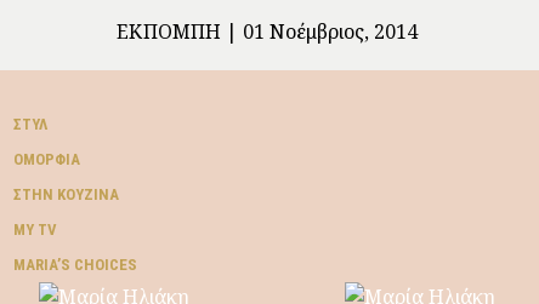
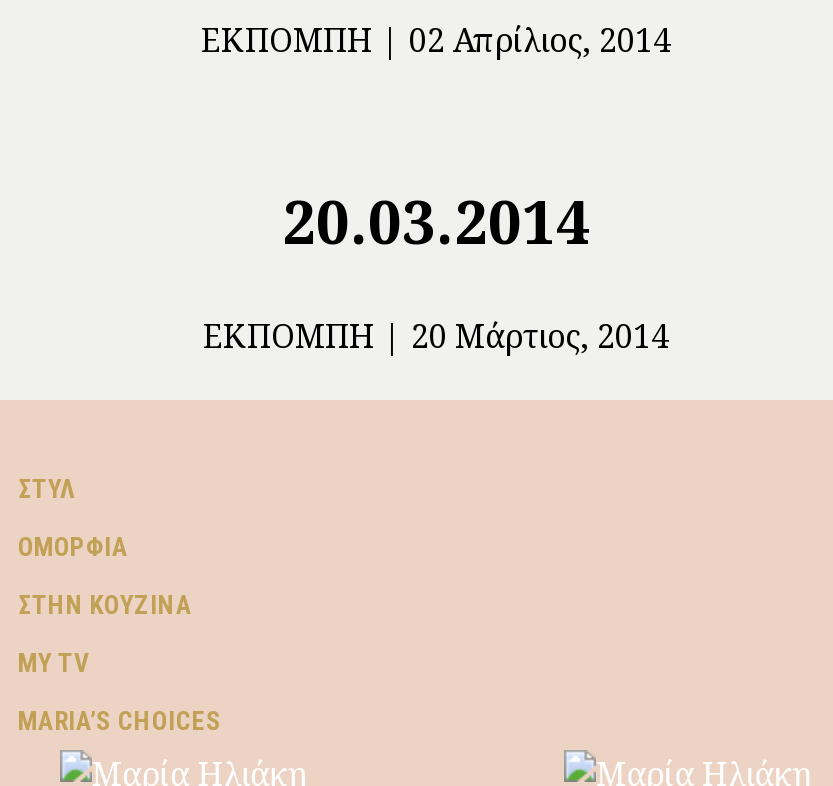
- 01 Νοέμβριος, 2014
+ 02 Απρίλιος, 2014
+ 20.03.2014
+ ΕΚΠΟΜΠΉ
+ 20 Μάρτιος, 2014
